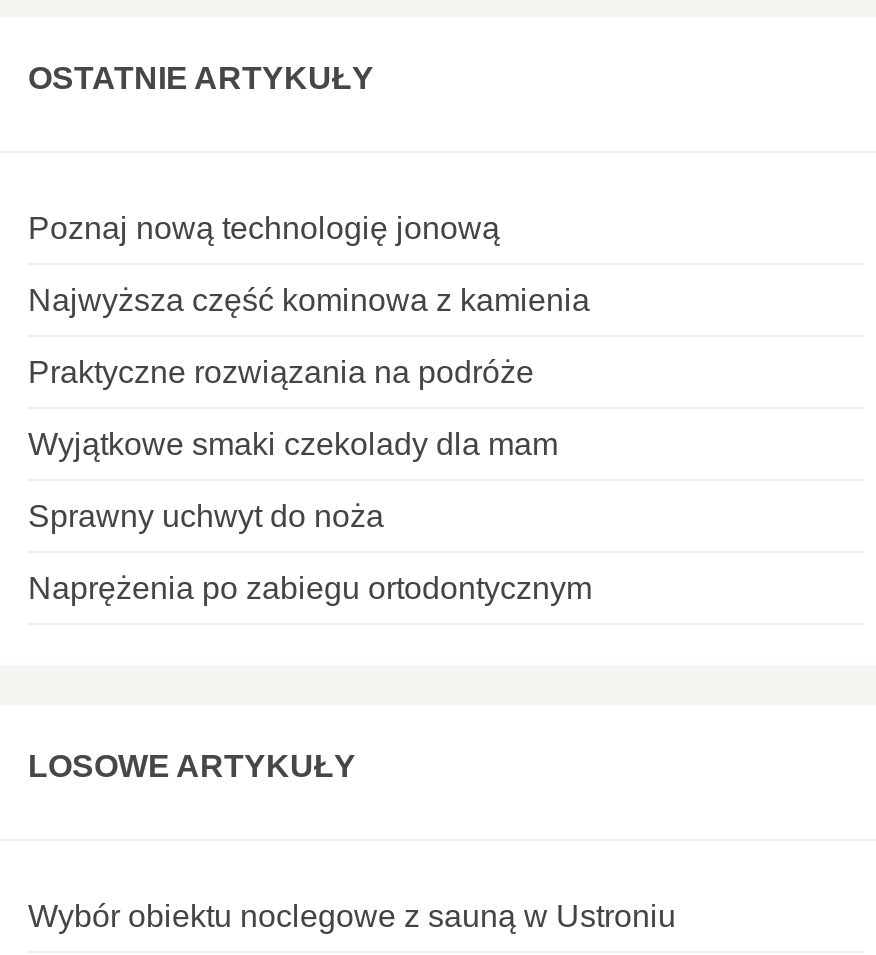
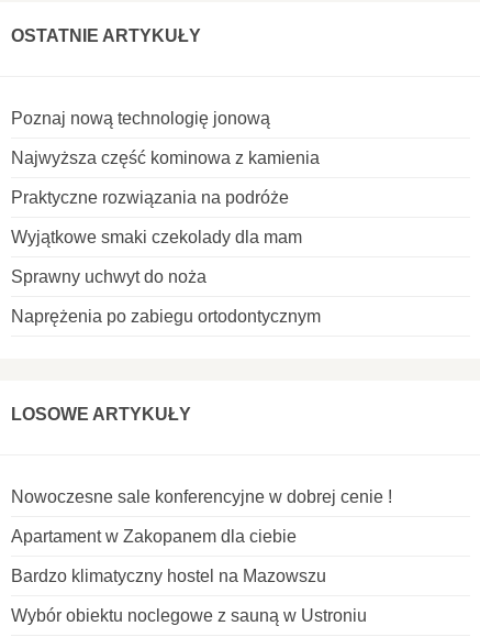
+ Nowoczesne sale konferencyjne w dobrej cenie !
+ Apartament w Zakopanem dla ciebie
+ Bardzo klimatyczny hostel na Mazowszu
